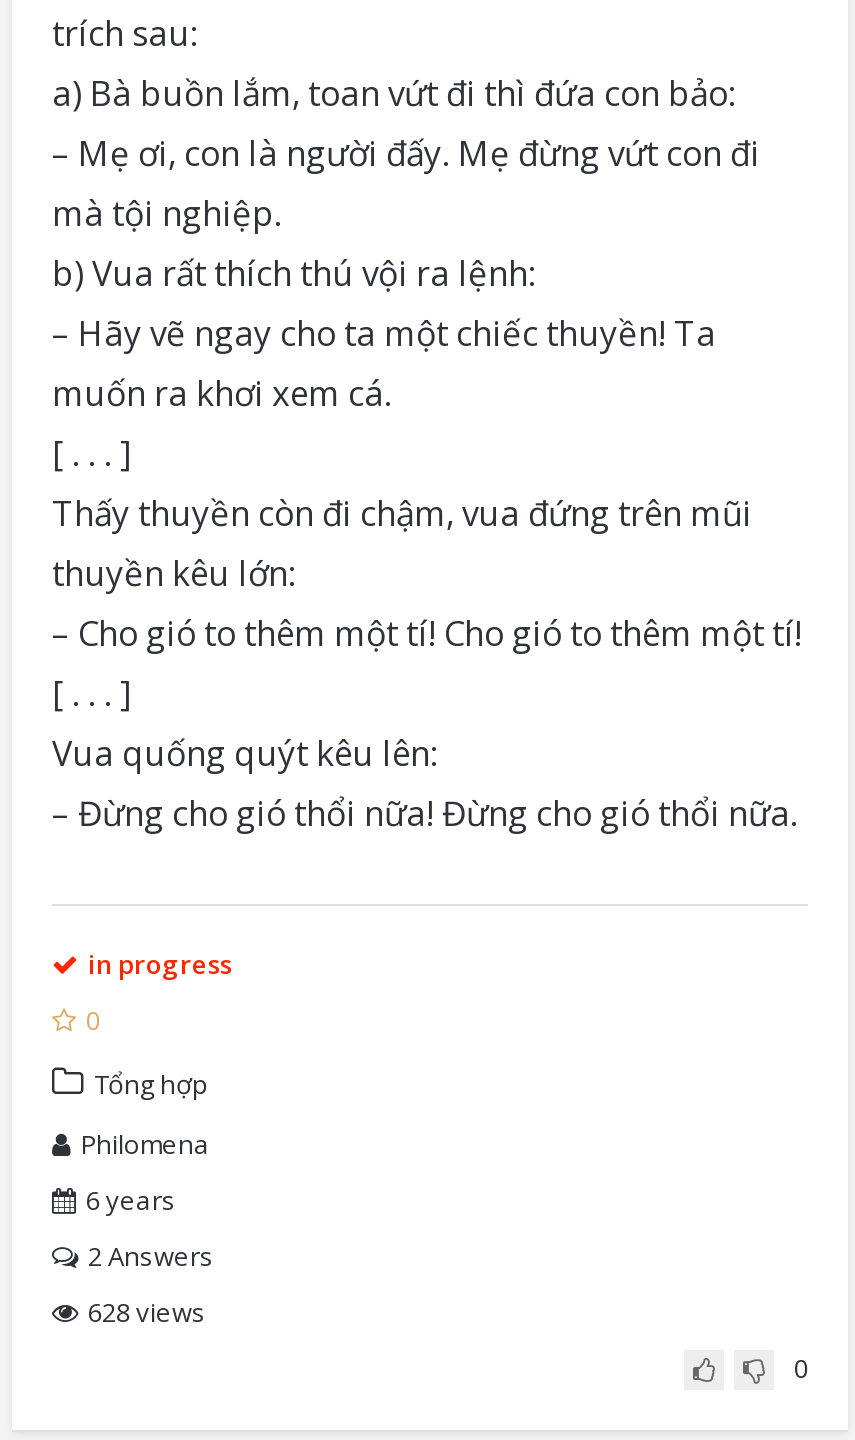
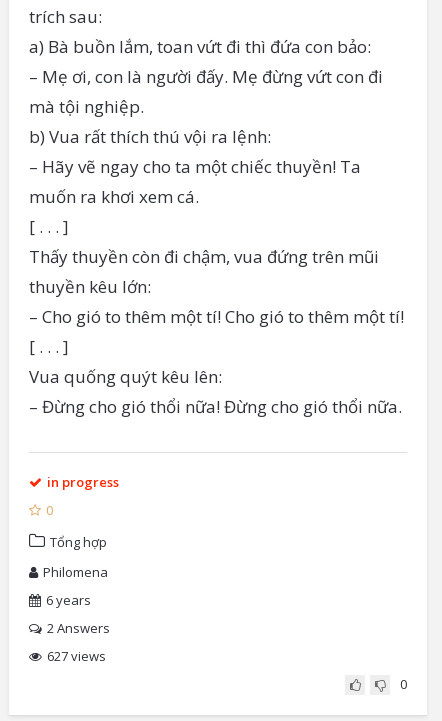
- 628 views
+ 627 views
